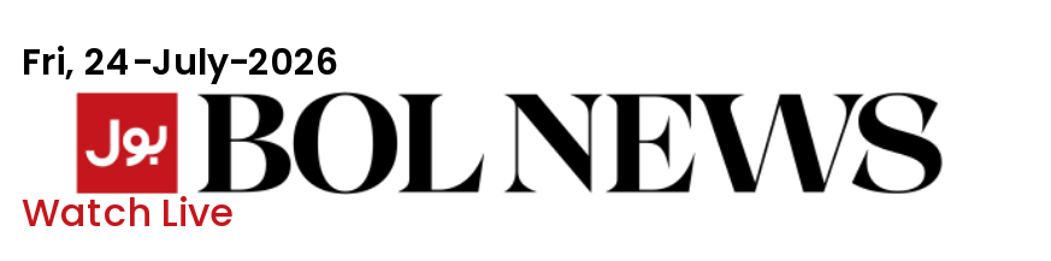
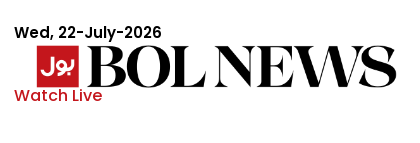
- Fri, 24-July-2026
+ Wed, 22-July-2026
